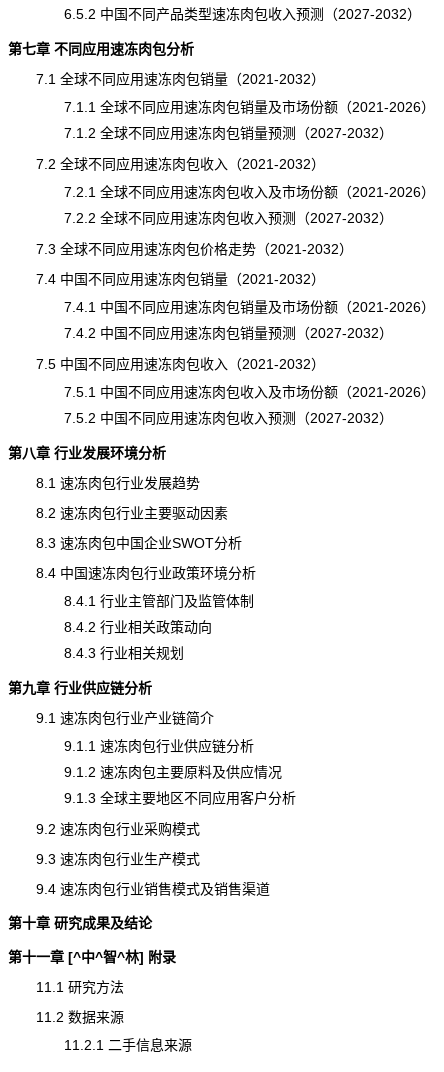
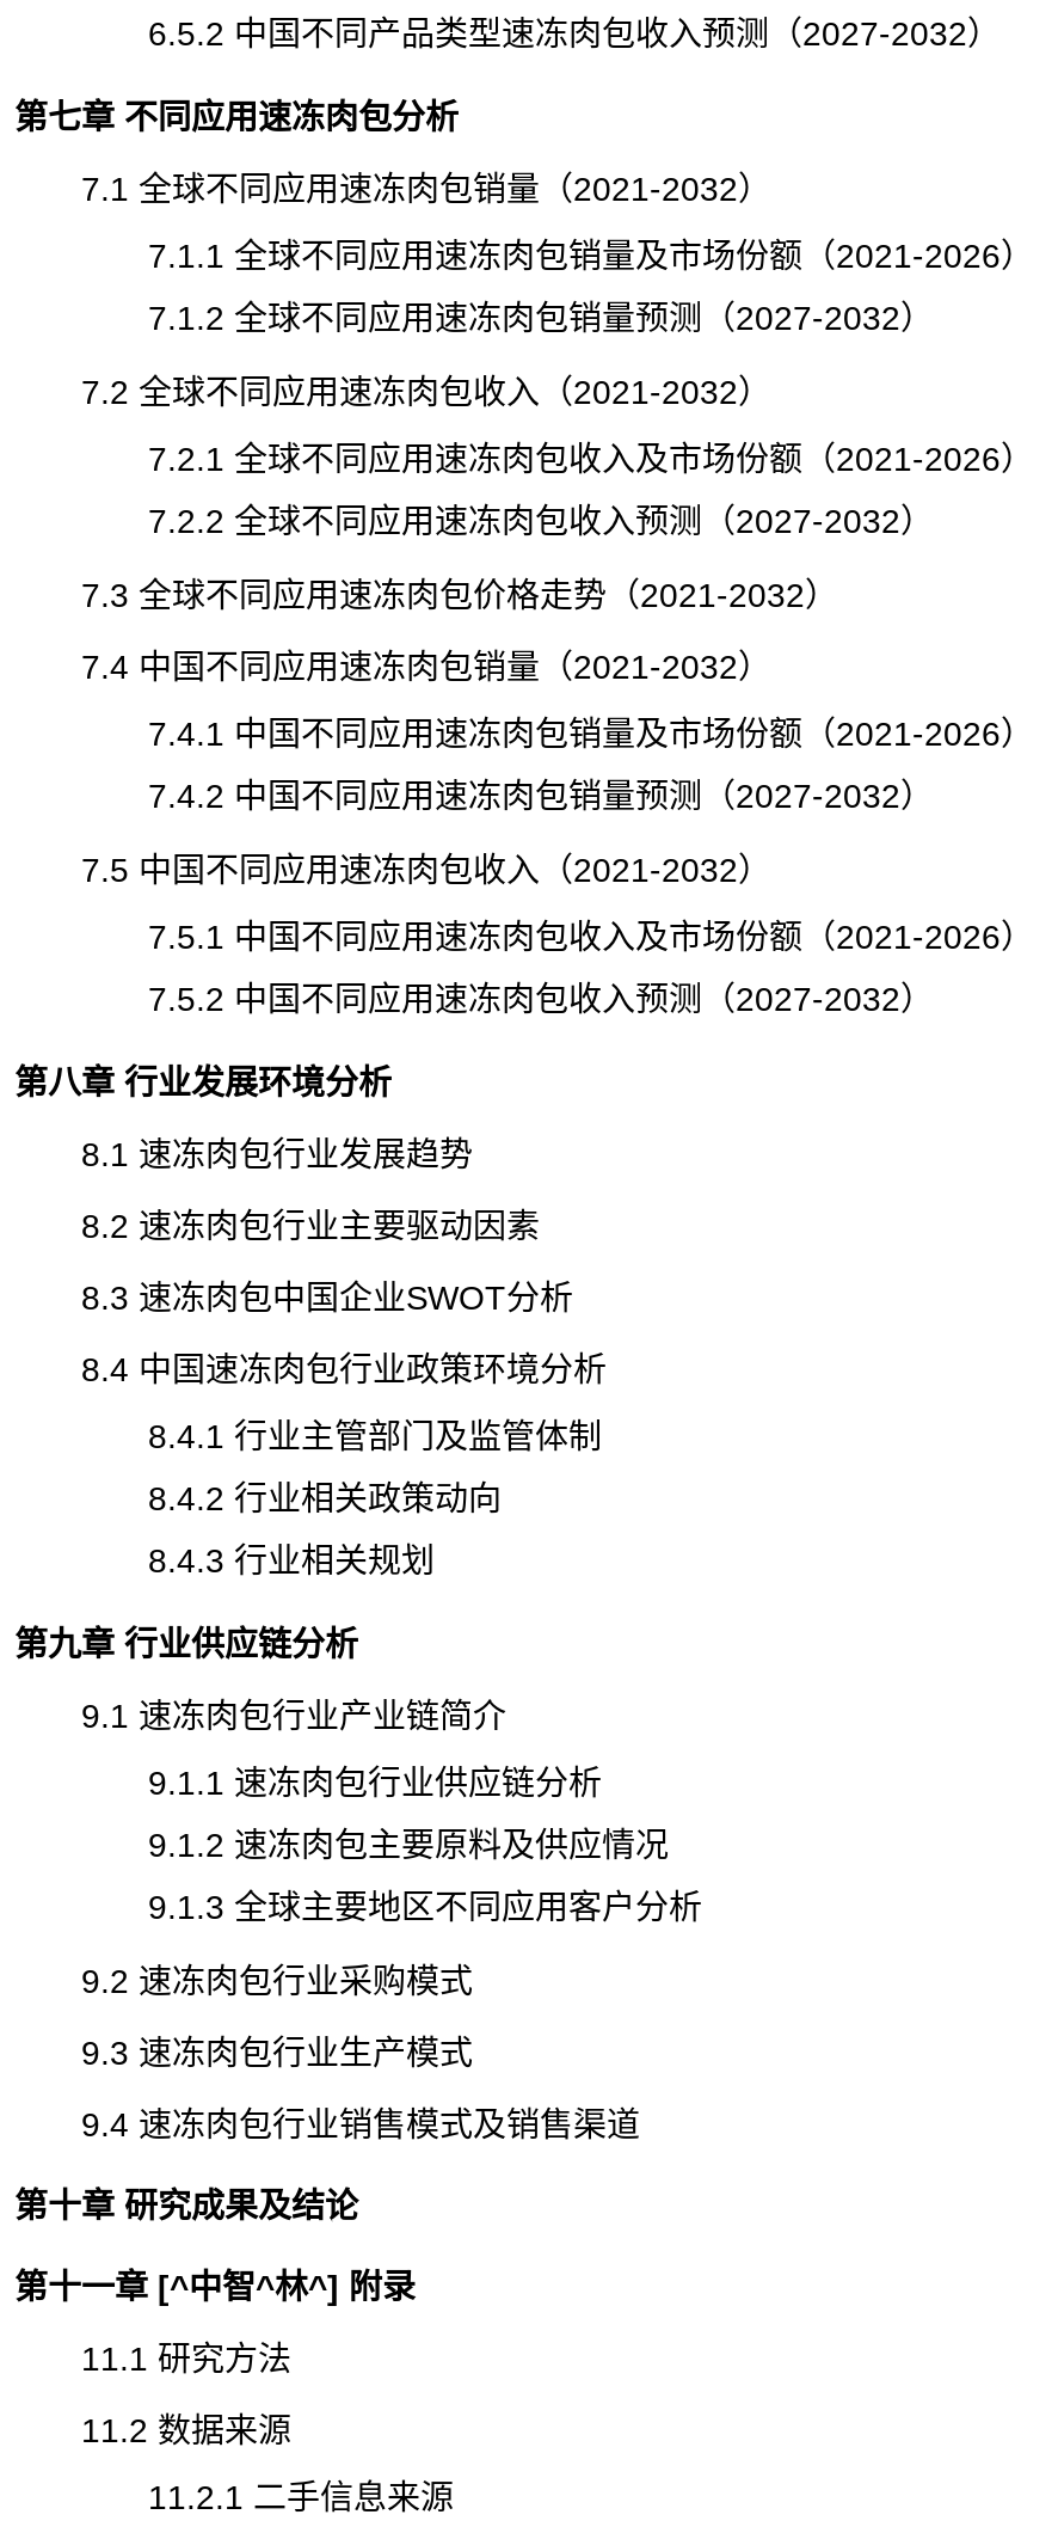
- 第十一章 [^中^智^林] 附录
+ 第十一章 [^中智^林^] 附录
